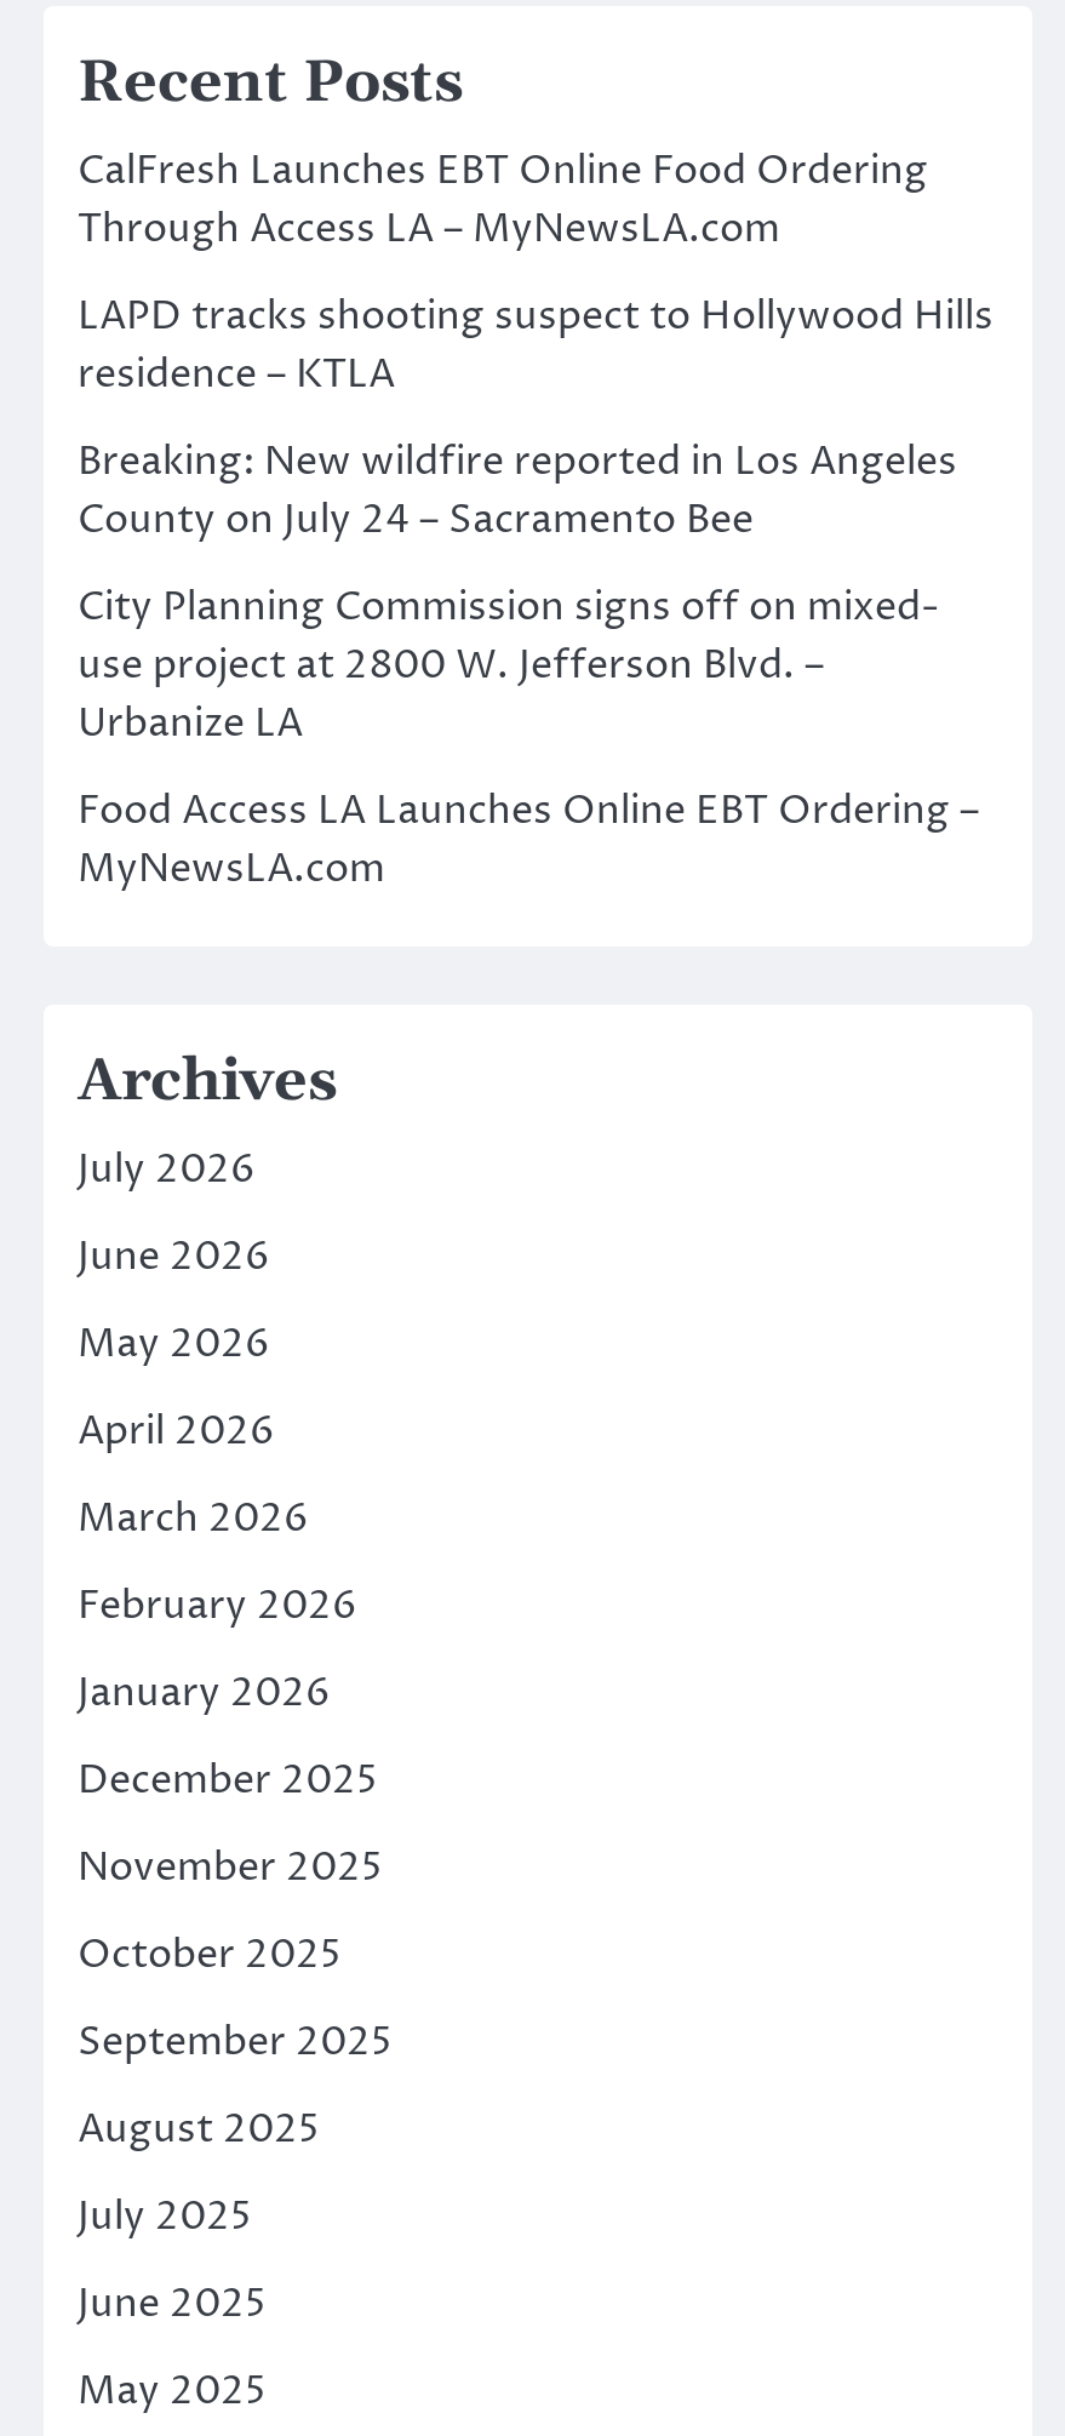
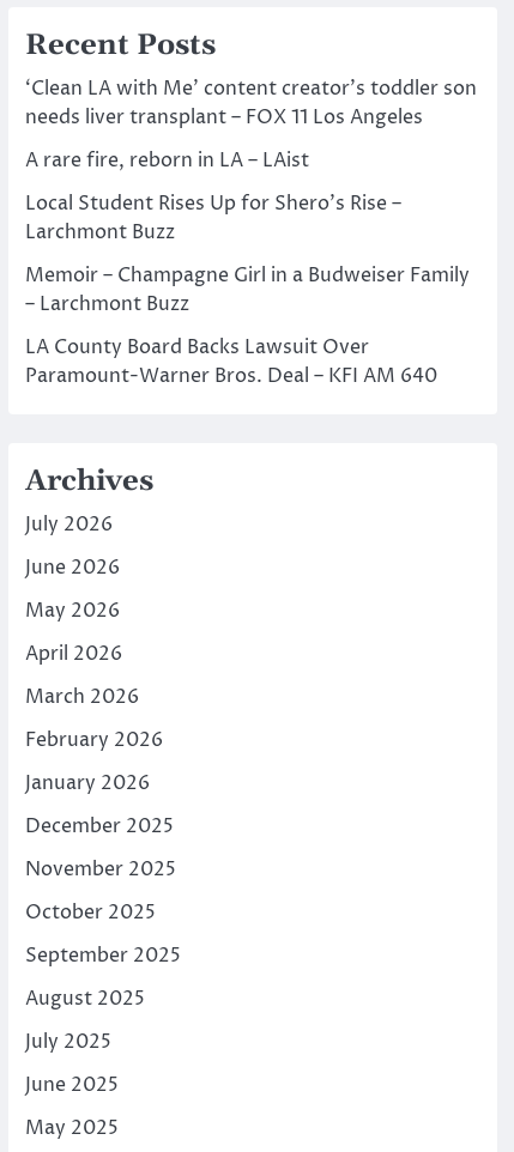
- CalFresh Launches EBT Online Food Ordering
- Through Access LA – MyNewsLA.com
+ ‘Clean LA with Me’ content creator’s toddler son
+ needs liver transplant – FOX 11 Los Angeles

- LAPD tracks shooting suspect to Hollywood Hills
- residence – KTLA
+ A rare fire, reborn in LA – LAist

- Breaking: New wildfire reported in Los Angeles
- County on July 24 – Sacramento Bee
+ Local Student Rises Up for Shero’s Rise –
+ Larchmont Buzz

- City Planning Commission signs off on mixed-
- use project at 2800 W. Jefferson Blvd. –
- Urbanize LA
+ Memoir – Champagne Girl in a Budweiser Family
+ – Larchmont Buzz

- Food Access LA Launches Online EBT Ordering –
- MyNewsLA.com
+ LA County Board Backs Lawsuit Over
+ Paramount-Warner Bros. Deal – KFI AM 640
